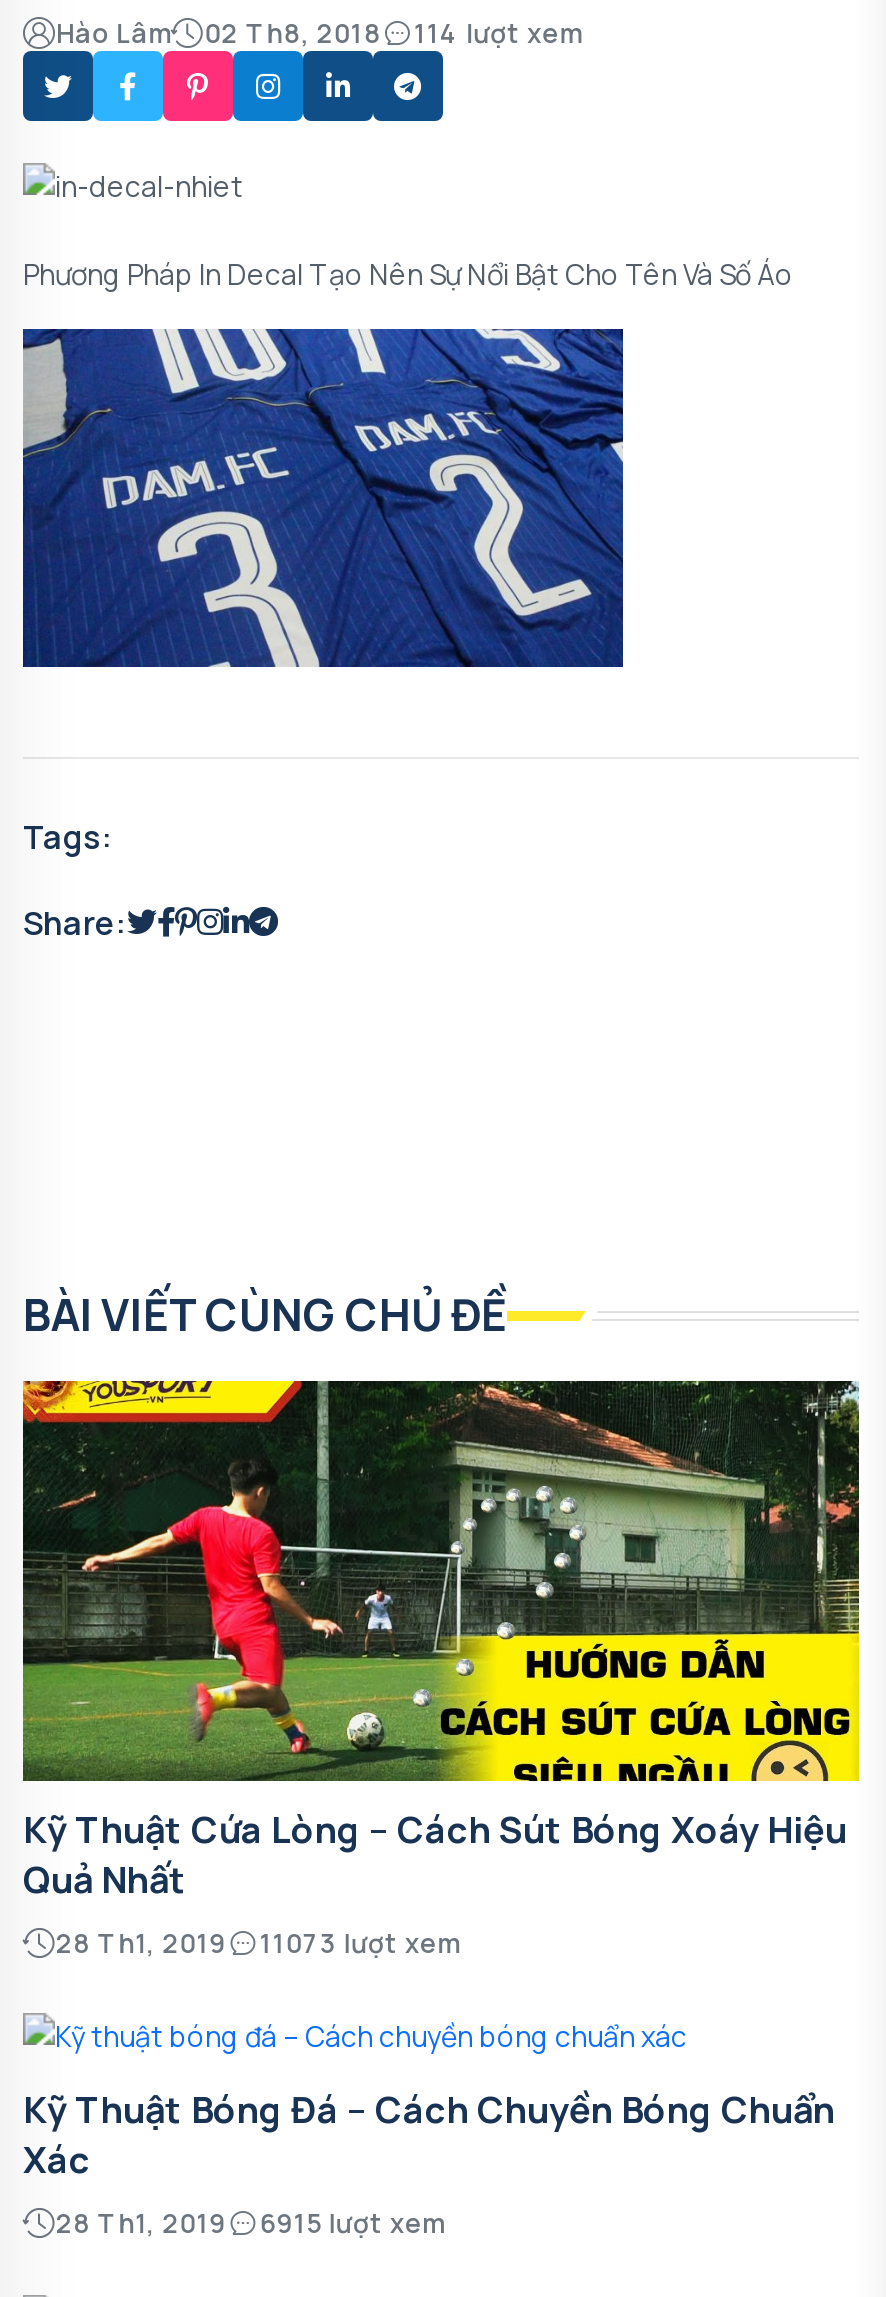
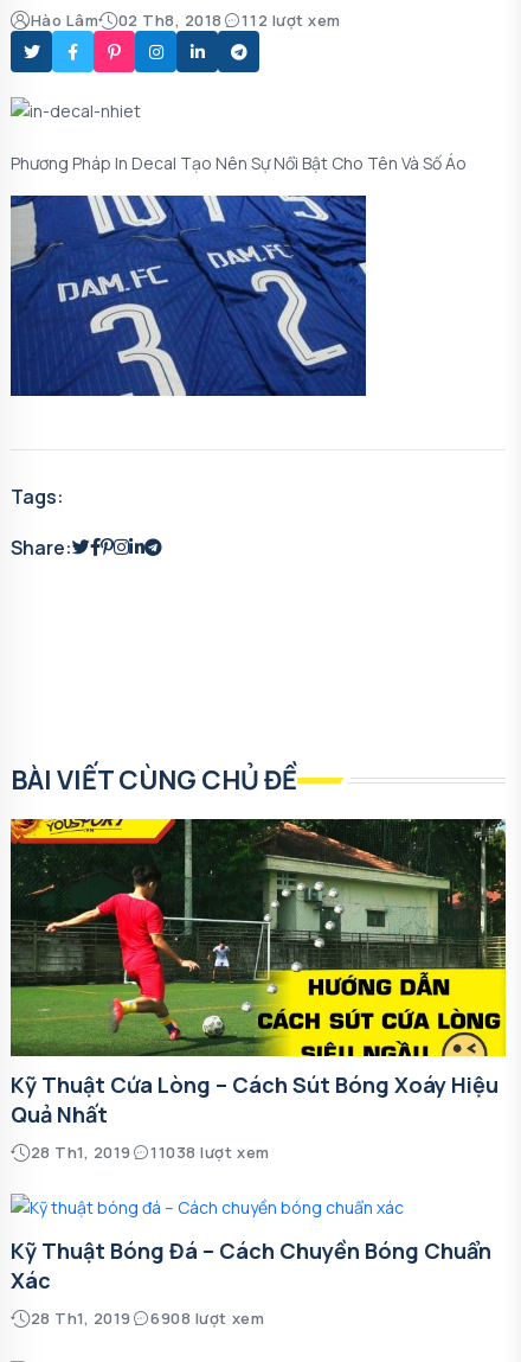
- Hào Lâm 02 Th8, 2018 114 lượt xem
+ Hào Lâm 02 Th8, 2018 112 lượt xem

- 28 Th1, 2019 11073 lượt xem
+ 28 Th1, 2019 11038 lượt xem

- 28 Th1, 2019 6915 lượt xem
+ 28 Th1, 2019 6908 lượt xem
